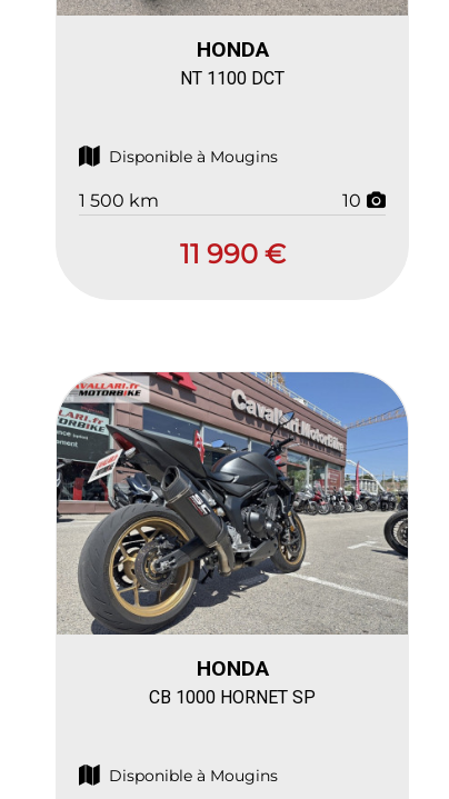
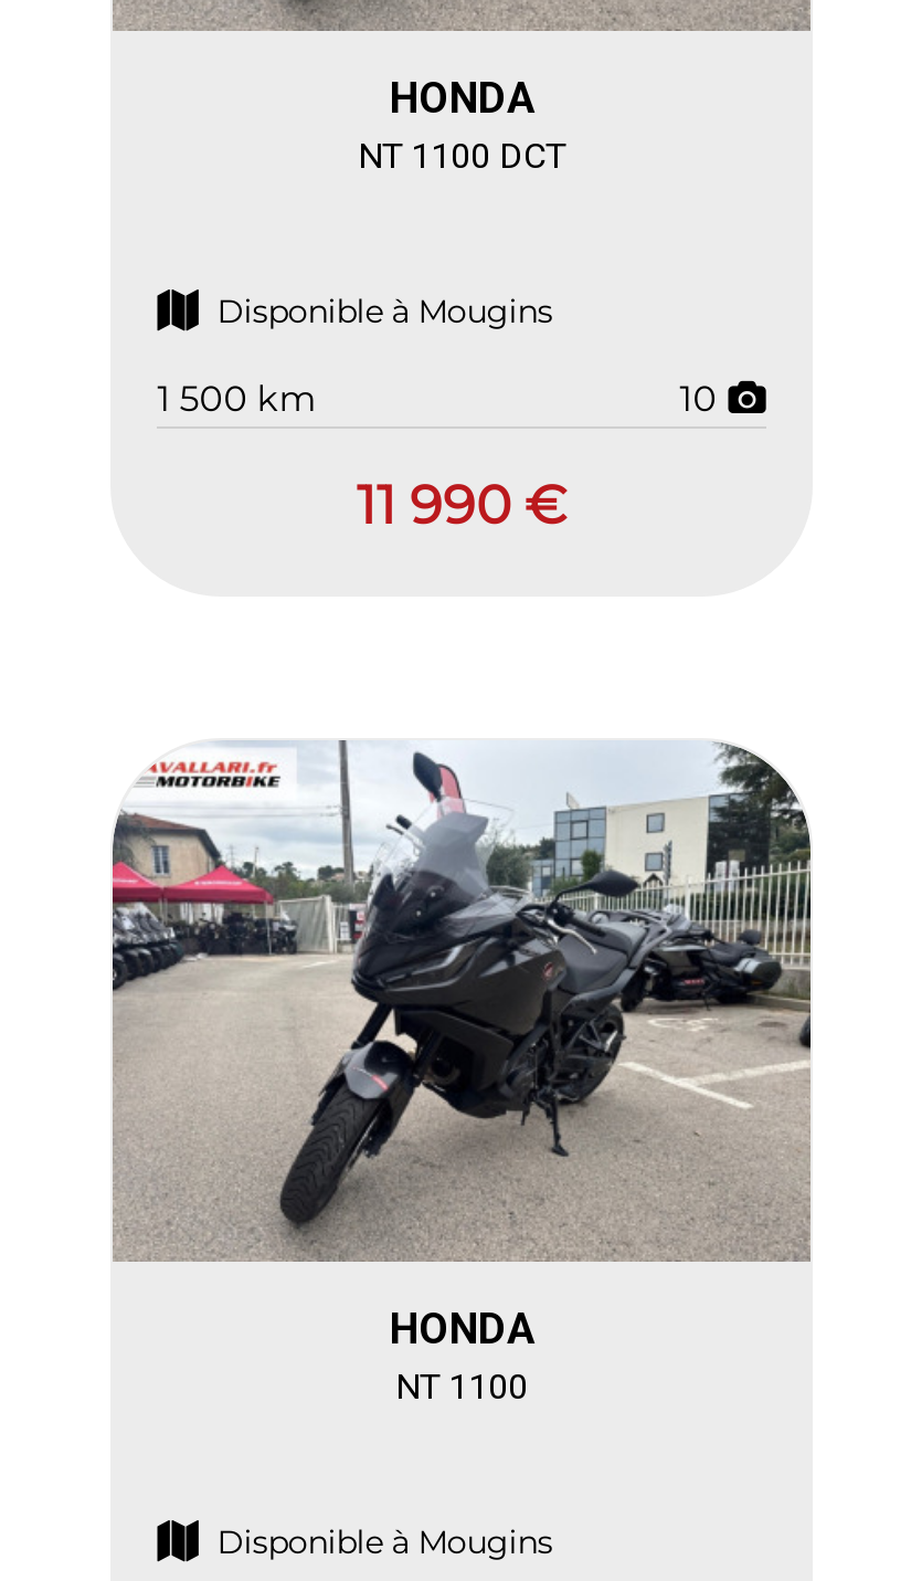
- [image]
+ [image]

- CB 1000 HORNET SP
+ NT 1100
